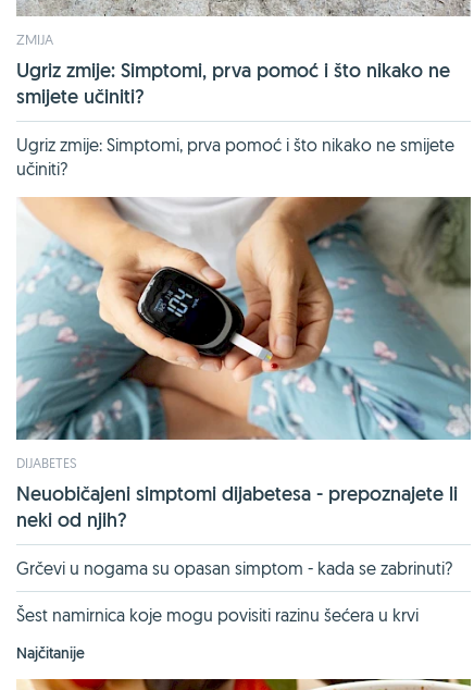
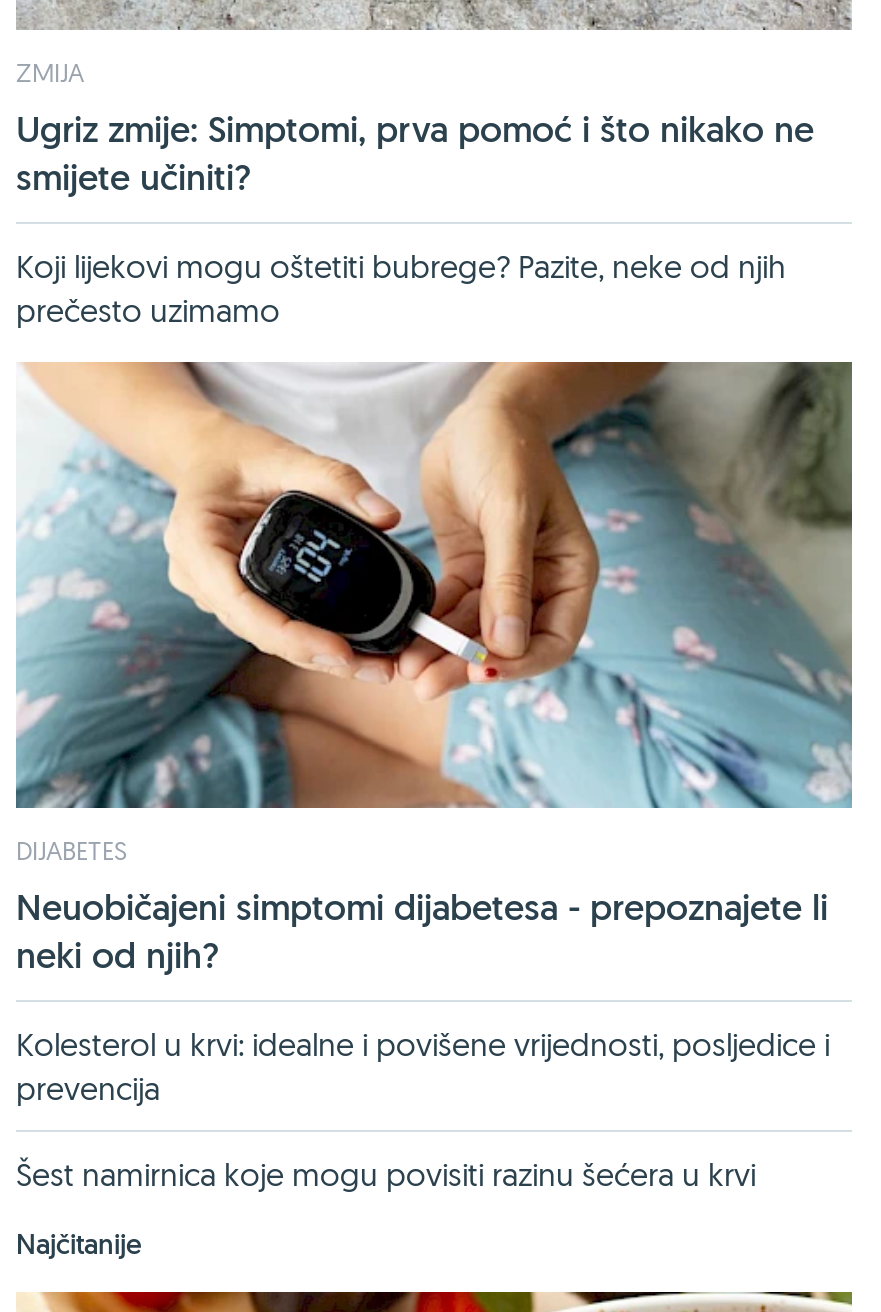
- Ugriz zmije: Simptomi, prva pomoć i što nikako ne smijete
- učiniti?
+ Koji lijekovi mogu oštetiti bubrege? Pazite, neke od njih
+ prečesto uzimamo

- Grčevi u nogama su opasan simptom - kada se zabrinuti?
+ Kolesterol u krvi: idealne i povišene vrijednosti, posljedice i
+ prevencija
